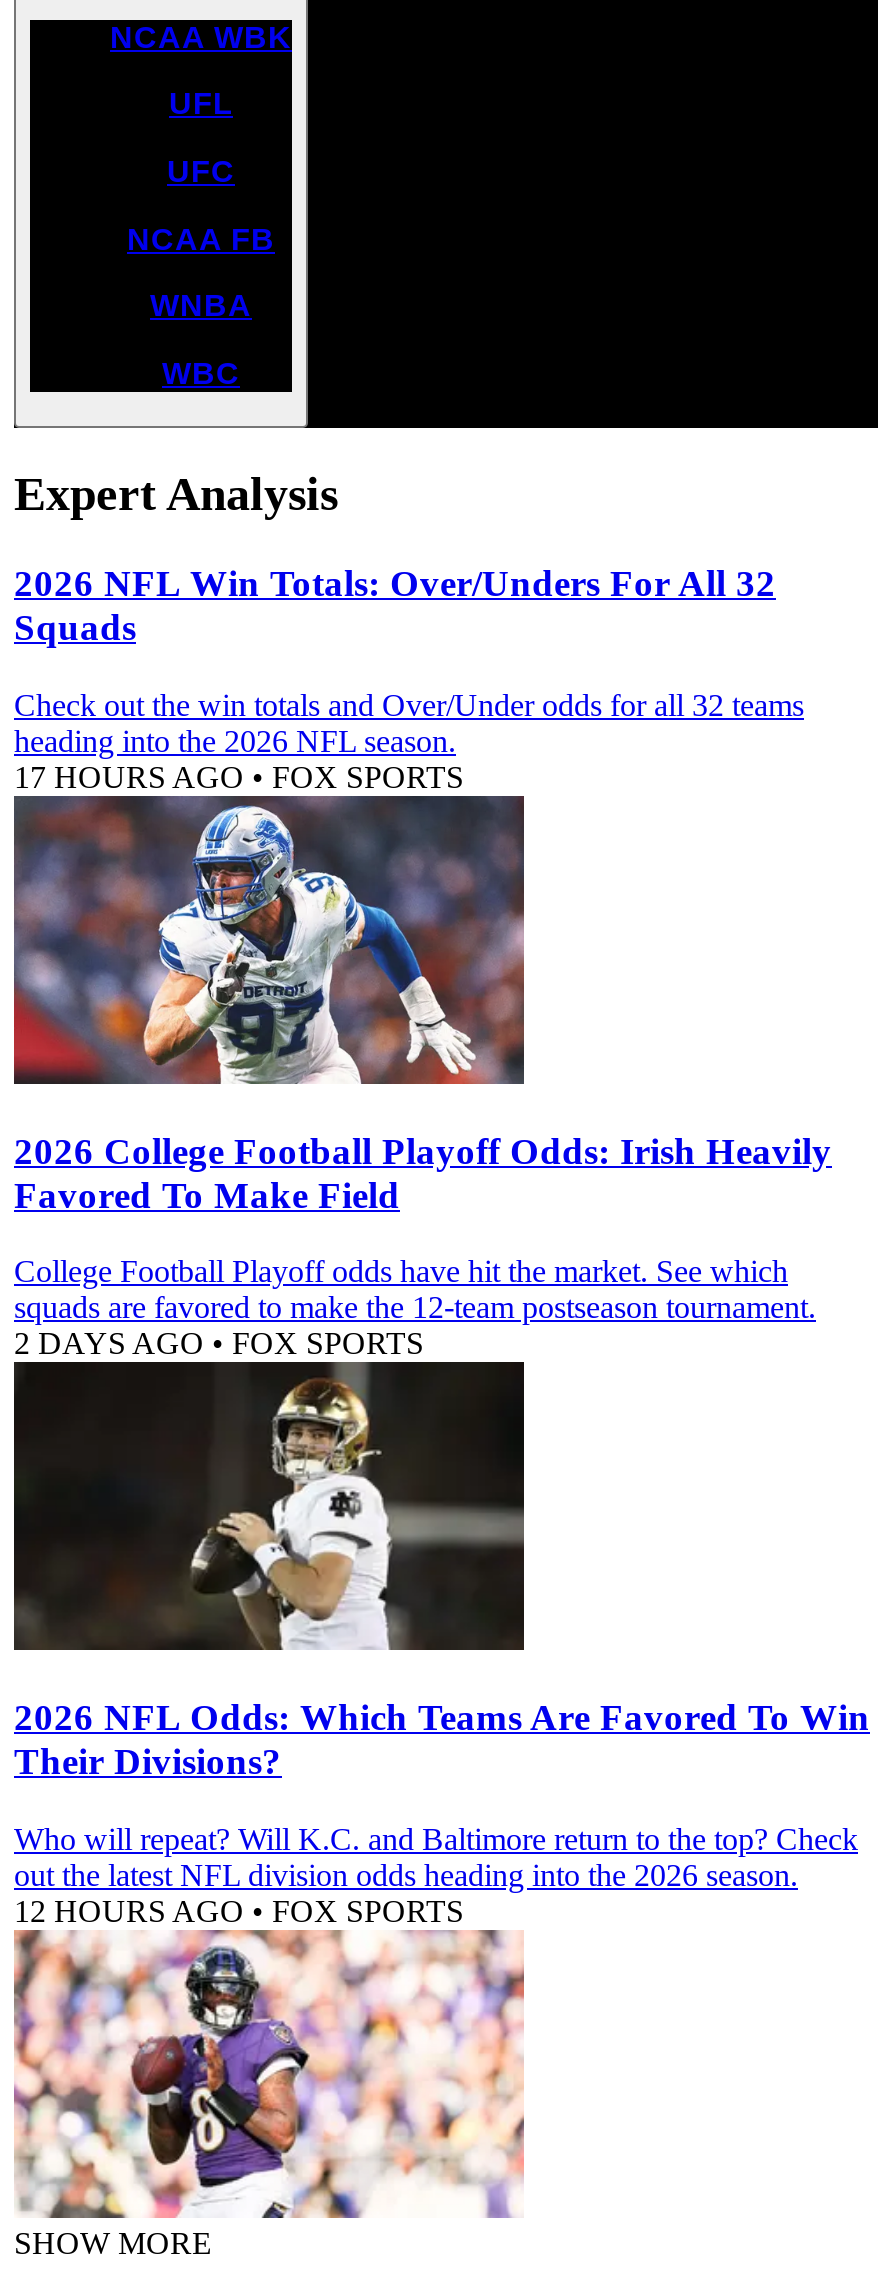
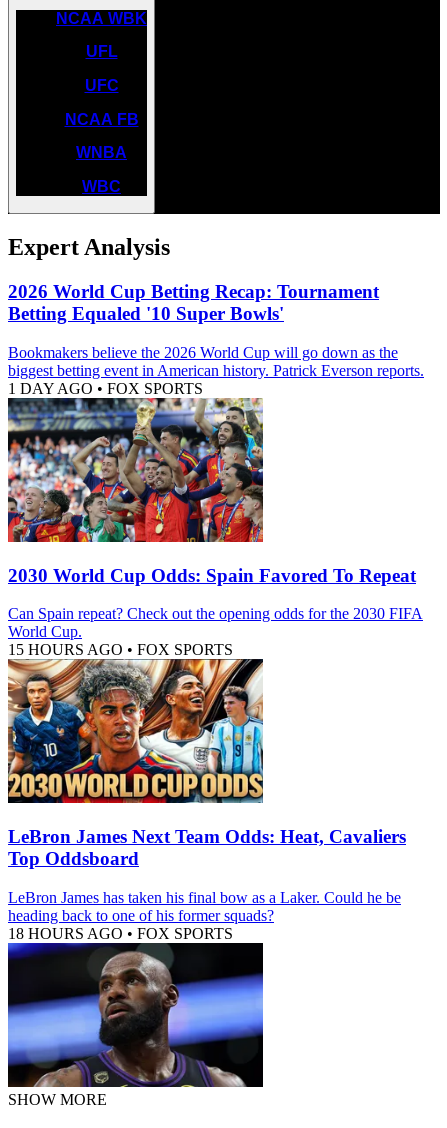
- 2026 NFL Win Totals: Over/Unders For All 32
- Squads
+ 2026 World Cup Betting Recap: Tournament
+ Betting Equaled '10 Super Bowls'

- Check out the win totals and Over/Under odds for all 32 teams
- heading into the 2026 NFL season.
- 17 HOURS AGO • FOX SPORTS
+ Bookmakers believe the 2026 World Cup will go down as the
+ biggest betting event in American history. Patrick Everson reports.
+ 1 DAY AGO • FOX SPORTS

- [image]
- 2026 College Football Playoff Odds: Irish Heavily
- Favored To Make Field
+ [image]
+ 2030 World Cup Odds: Spain Favored To Repeat

- College Football Playoff odds have hit the market. See which
- squads are favored to make the 12-team postseason tournament.
- 2 DAYS AGO • FOX SPORTS
+ Can Spain repeat? Check out the opening odds for the 2030 FIFA
+ World Cup.
+ 15 HOURS AGO • FOX SPORTS

- [image]
- 2026 NFL Odds: Which Teams Are Favored To Win
- Their Divisions?
+ [image]
+ LeBron James Next Team Odds: Heat, Cavaliers
+ Top Oddsboard

- Who will repeat? Will K.C. and Baltimore return to the top? Check
- out the latest NFL division odds heading into the 2026 season.
- 12 HOURS AGO • FOX SPORTS
+ LeBron James has taken his final bow as a Laker. Could he be
+ heading back to one of his former squads?
+ 18 HOURS AGO • FOX SPORTS

- [image]
+ [image]
